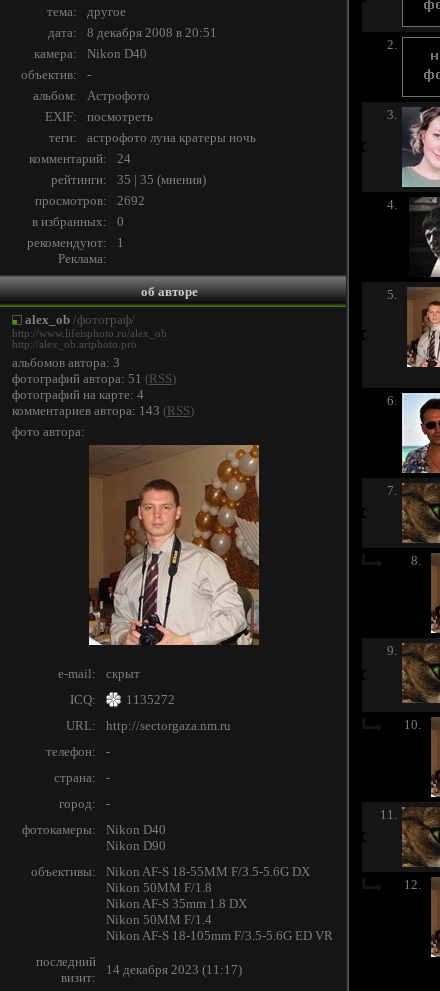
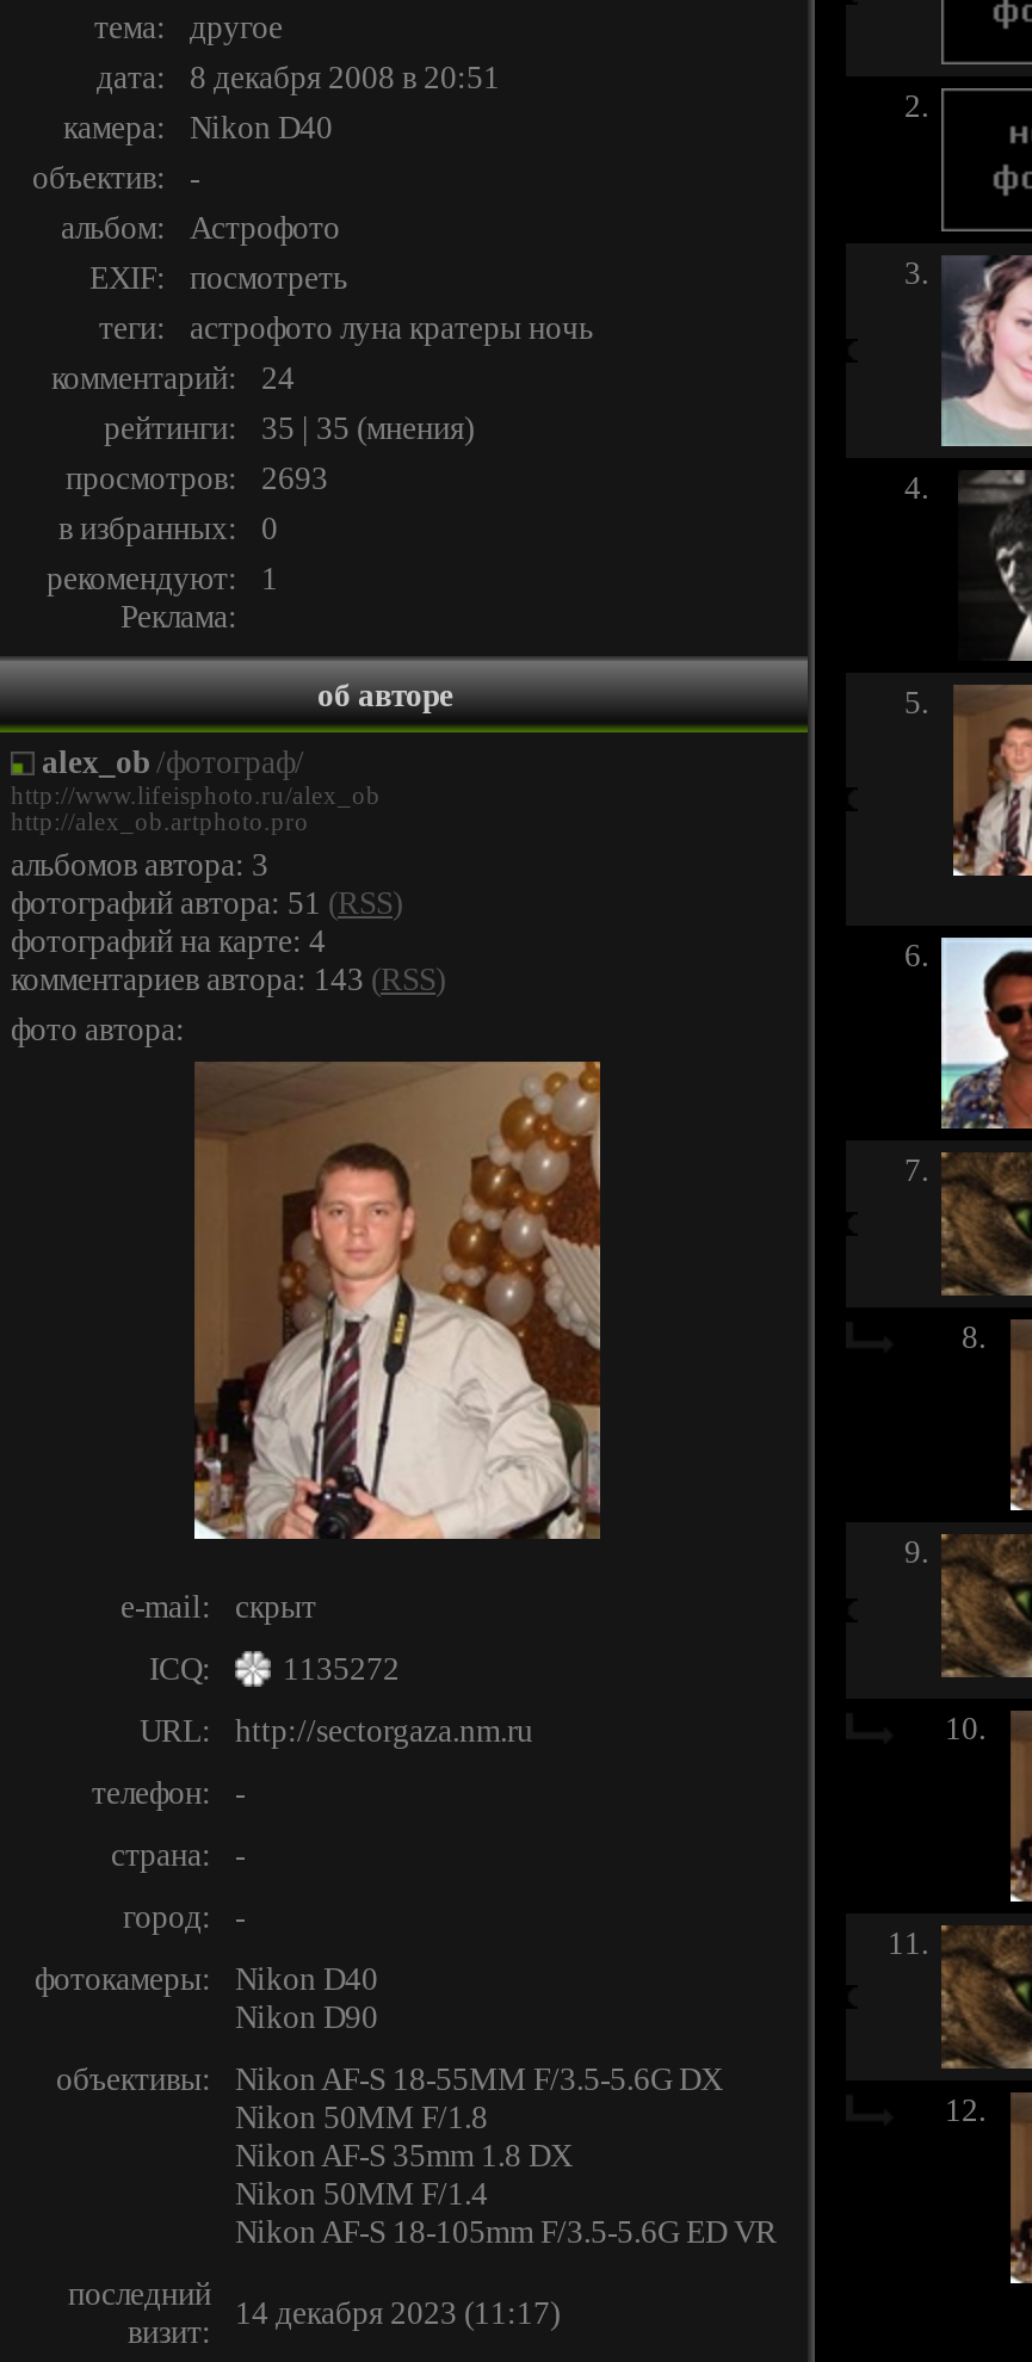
- просмотров: 2692
+ просмотров: 2693
